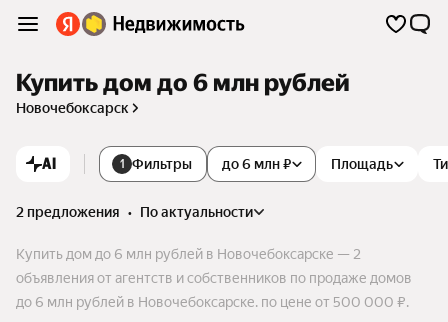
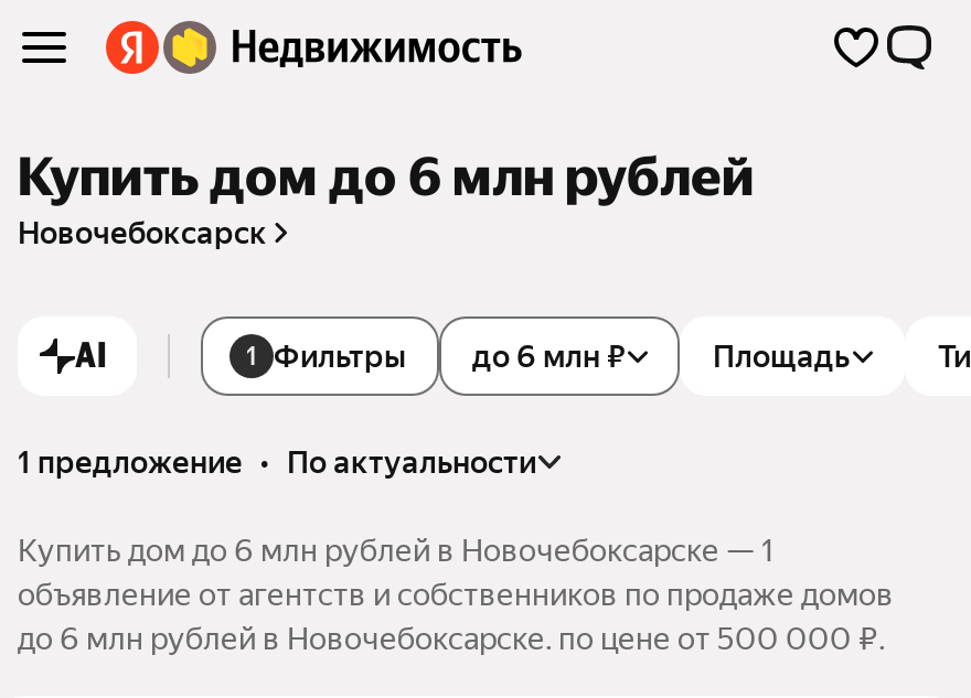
- 2 предложения • по актуальности
+ 1 предложение • по актуальности

- Купить дом до 6 млн рублей в Новочебоксарске — 2
+ Купить дом до 6 млн рублей в Новочебоксарске — 1

- объявления от агентств и собственников по продаже домов
+ объявление от агентств и собственников по продаже домов
